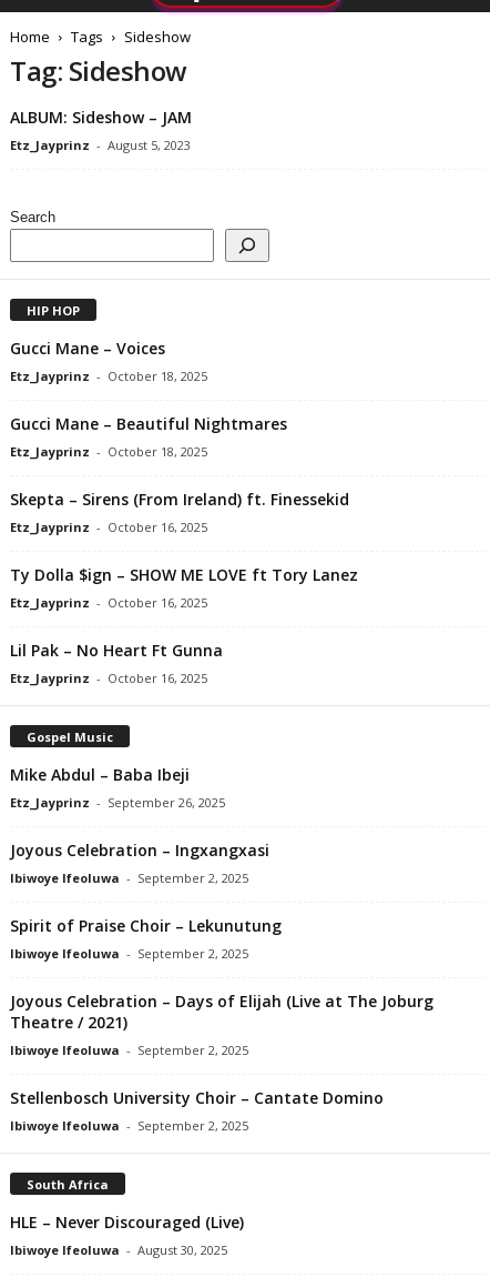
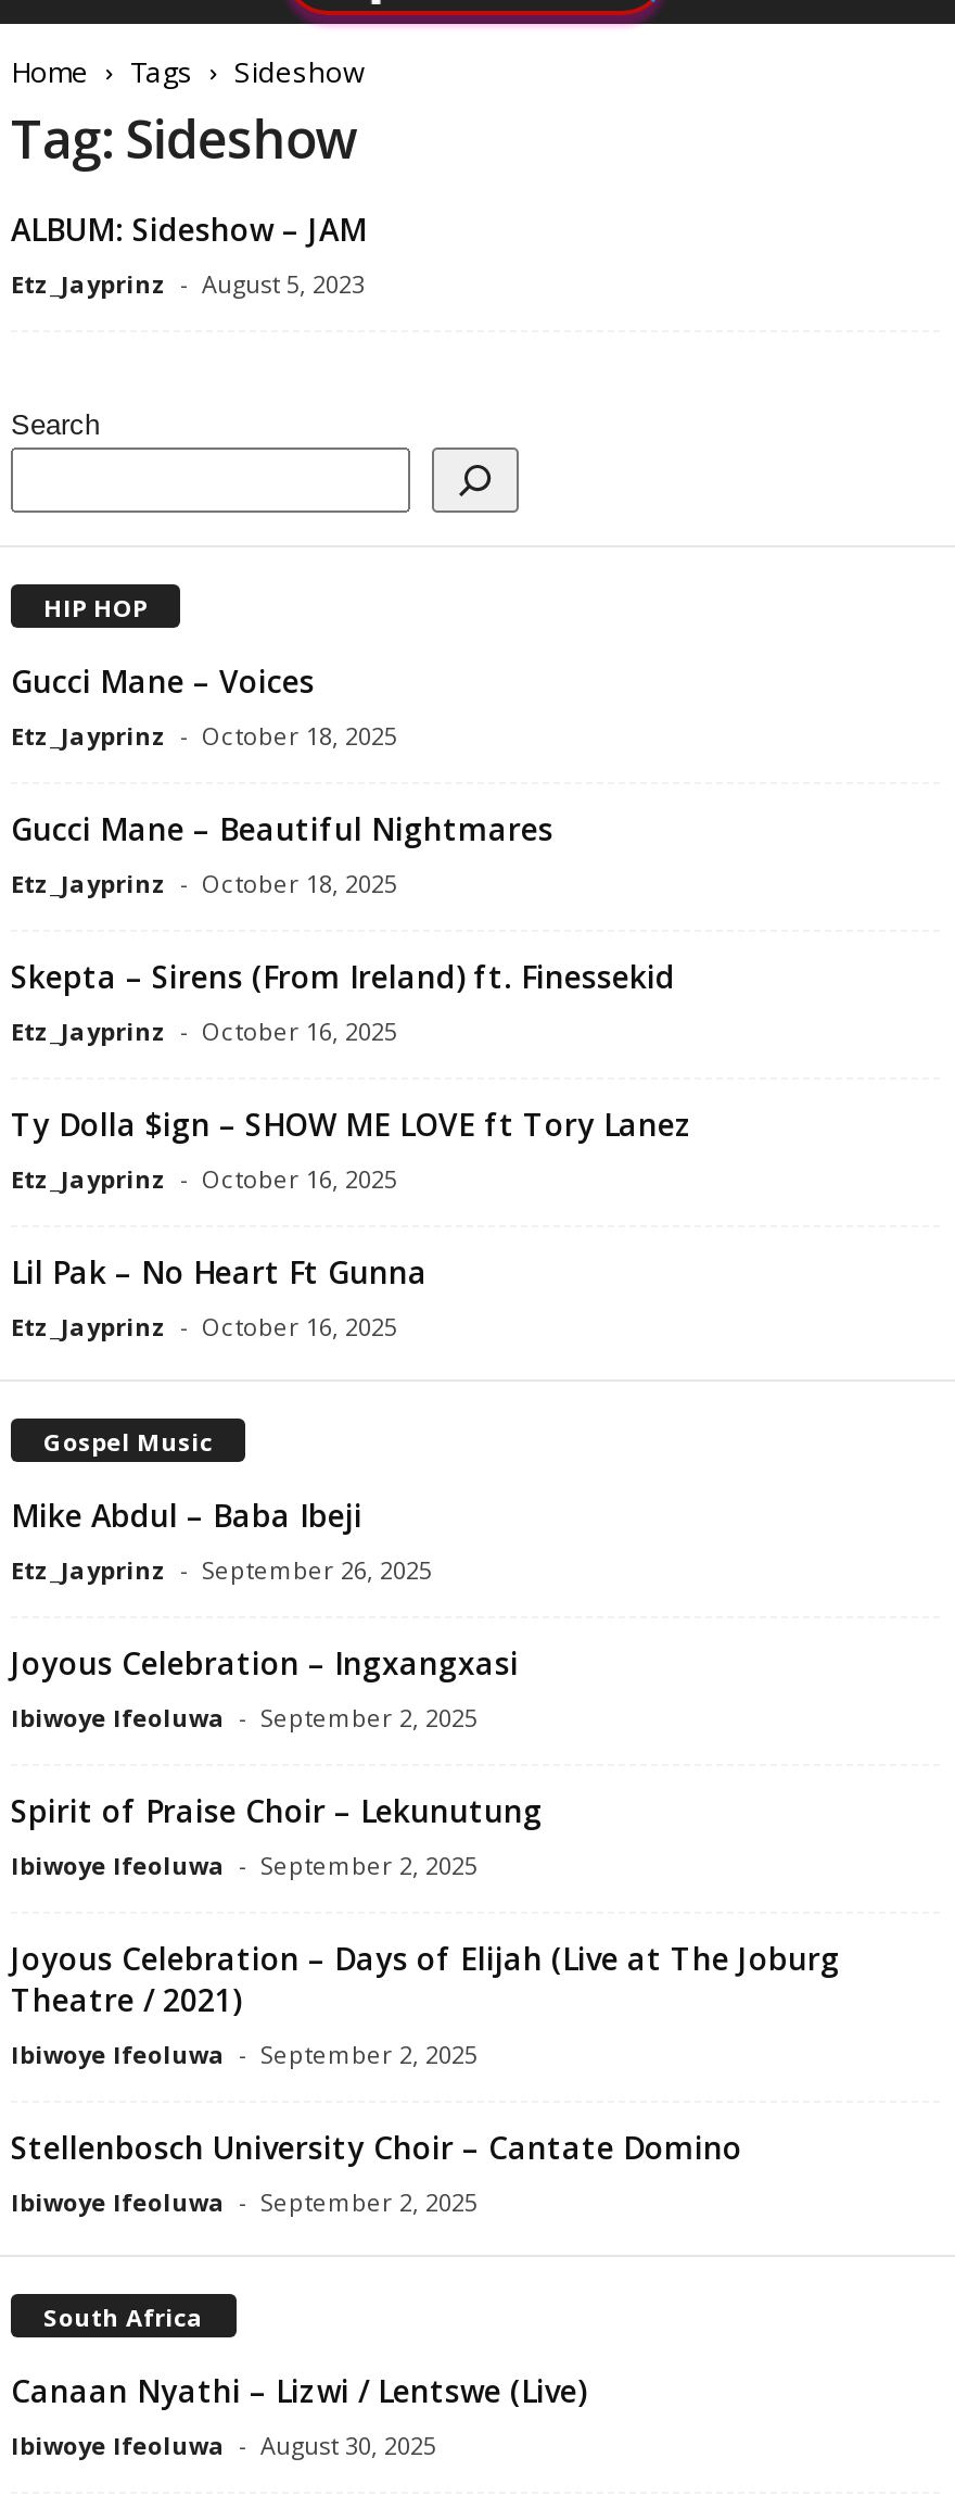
- HLE – Never Discouraged (Live)
+ Canaan Nyathi – Lizwi / Lentswe (Live)
